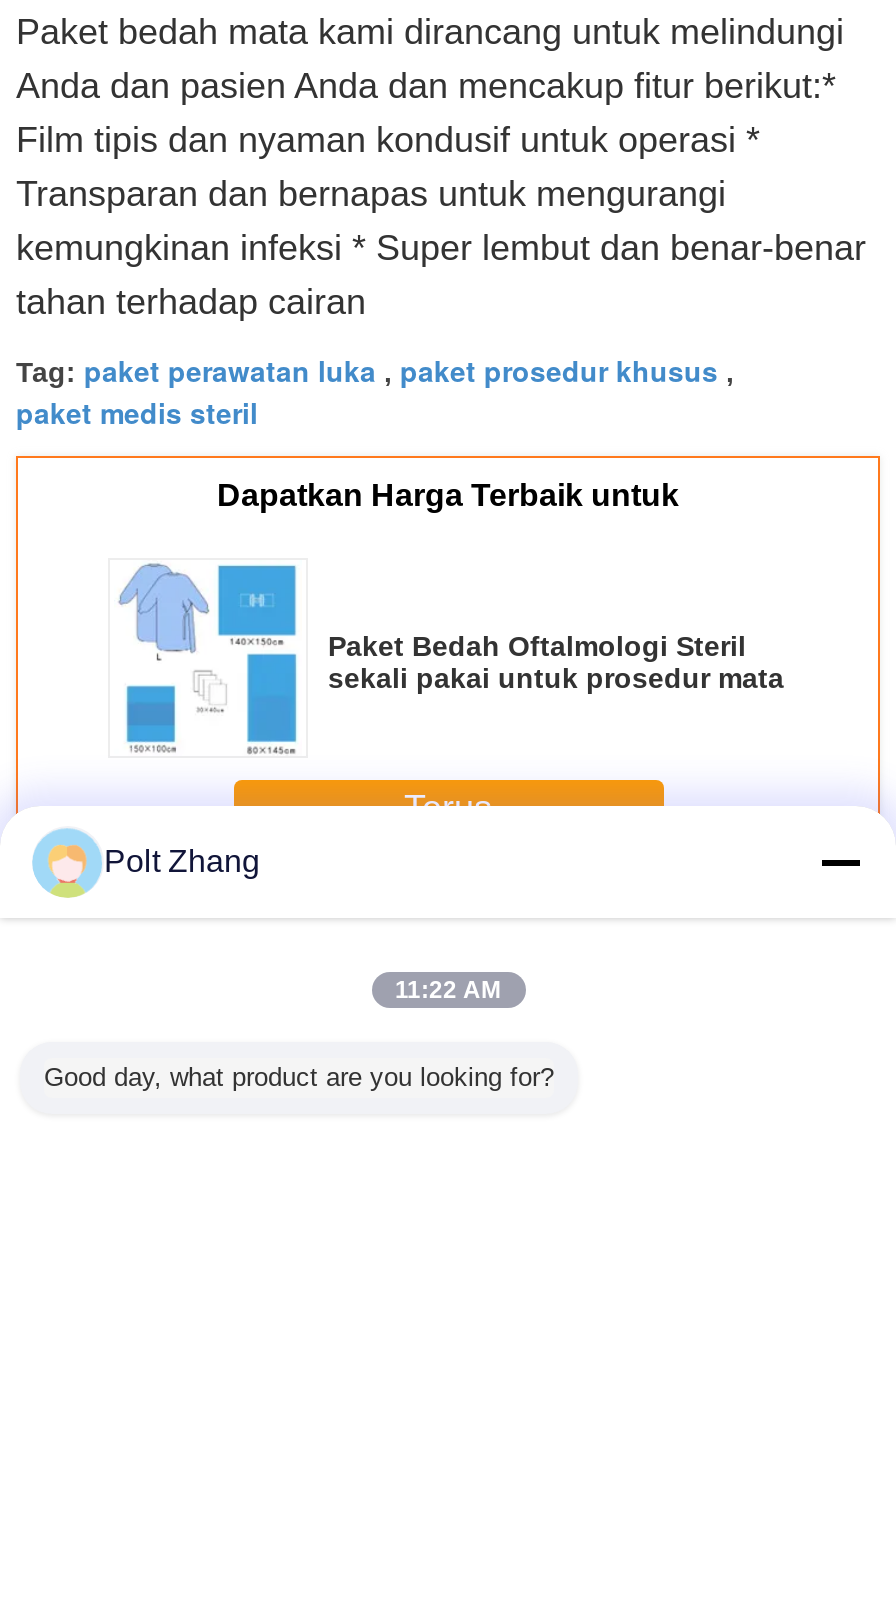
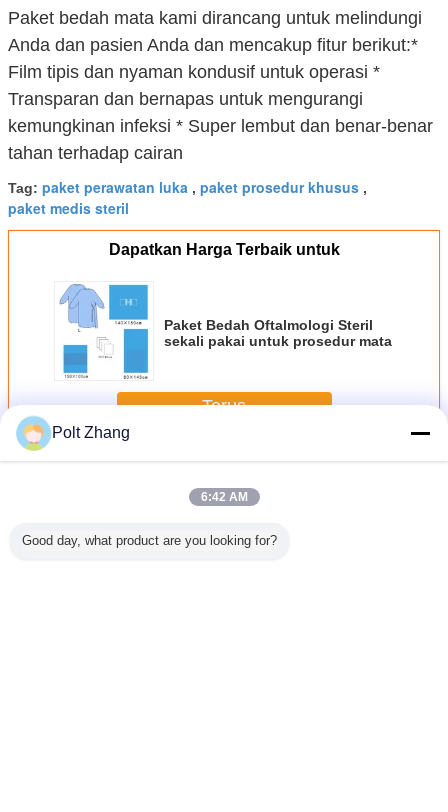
- 11:22 AM
+ 6:42 AM
